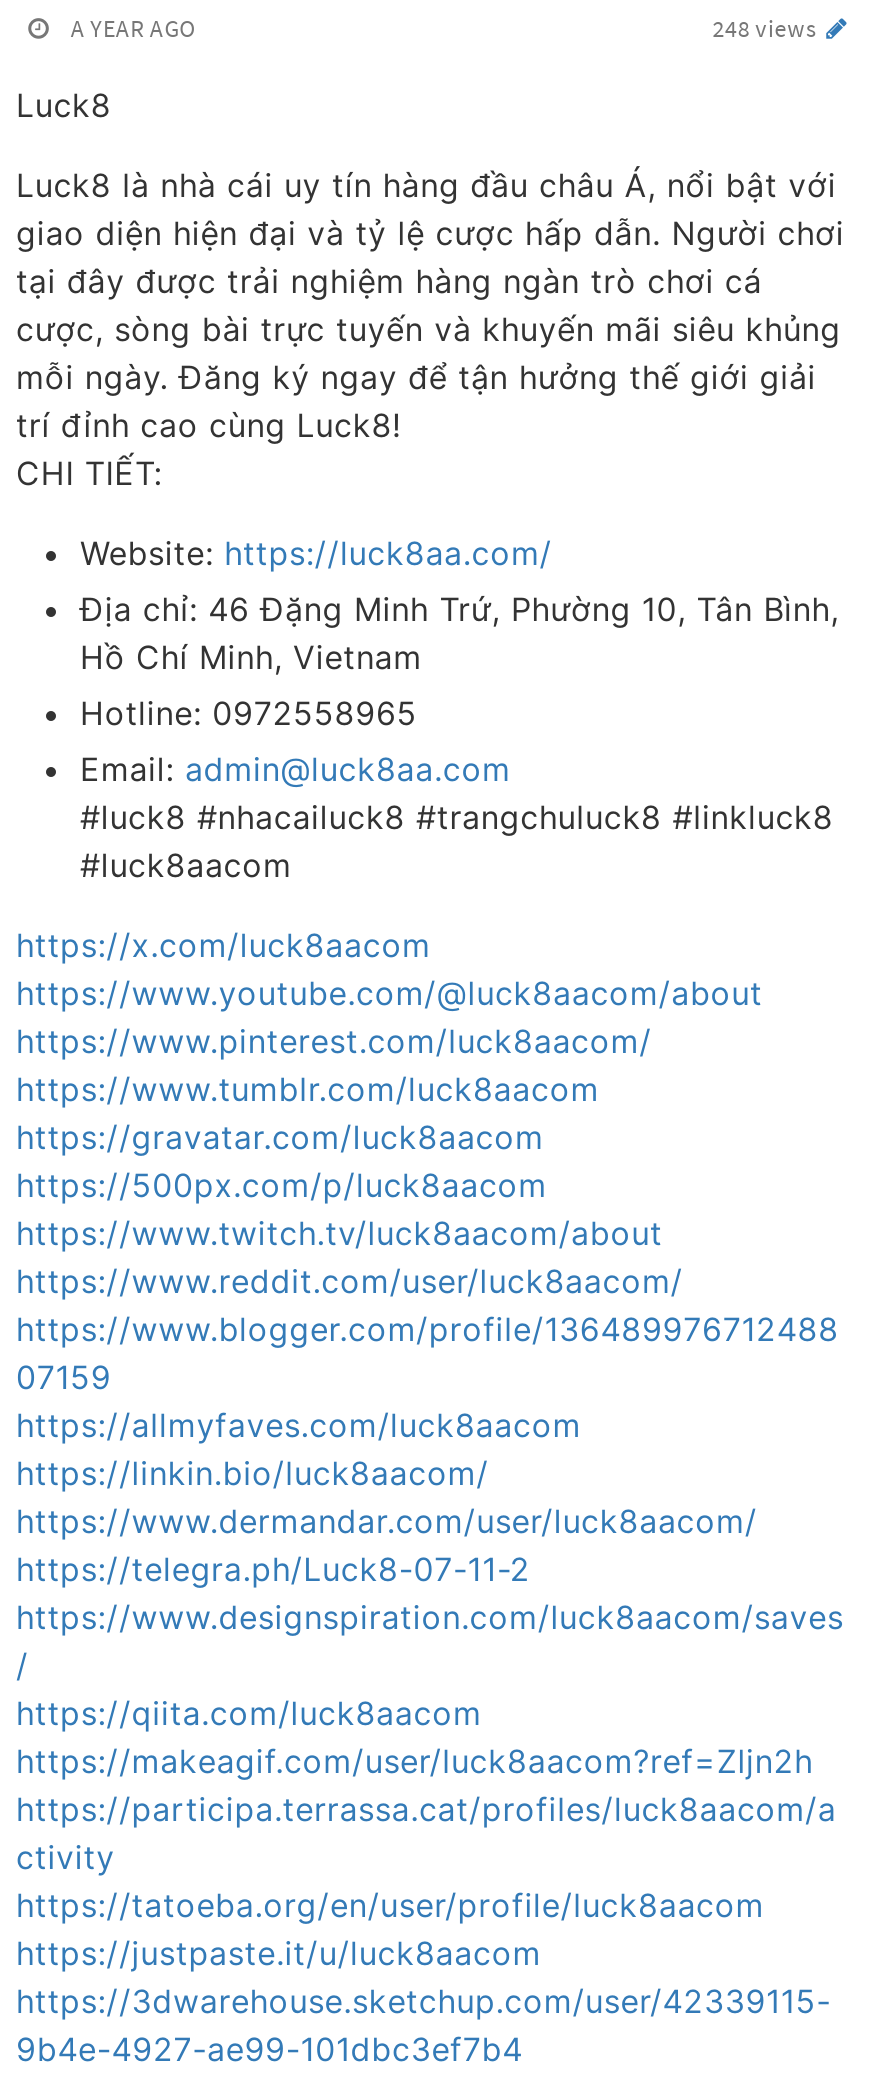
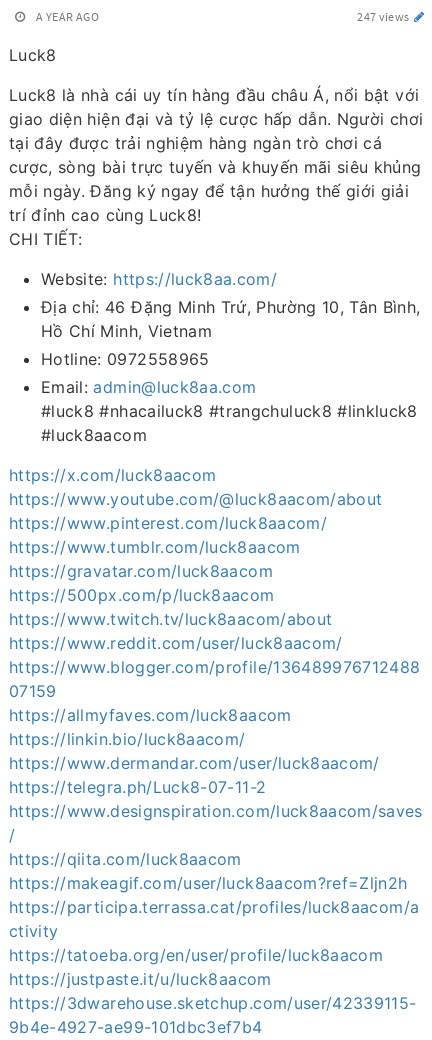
- 248 views
+ 247 views
